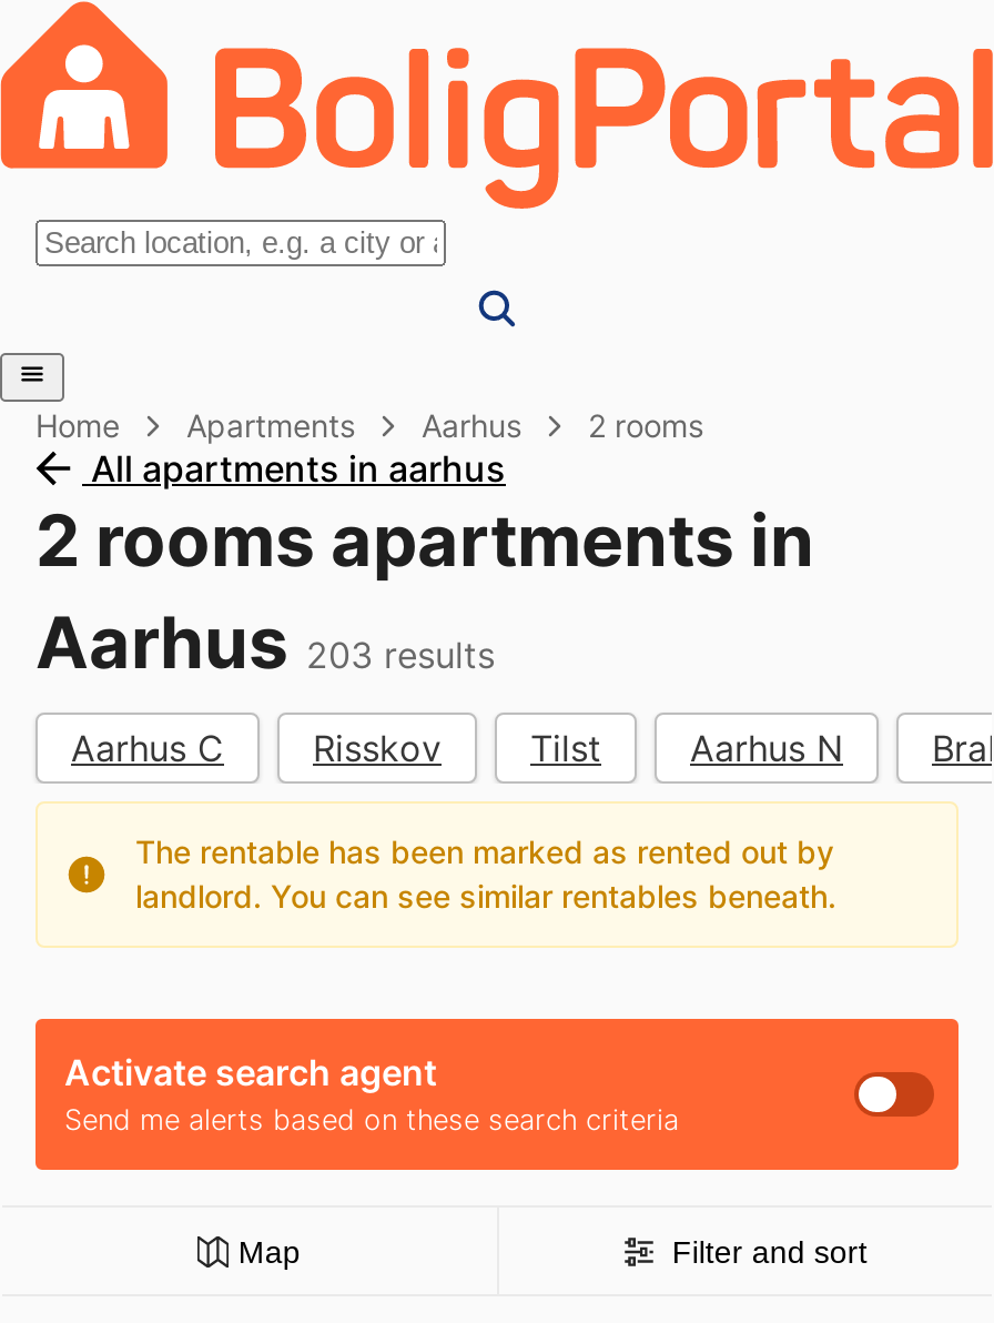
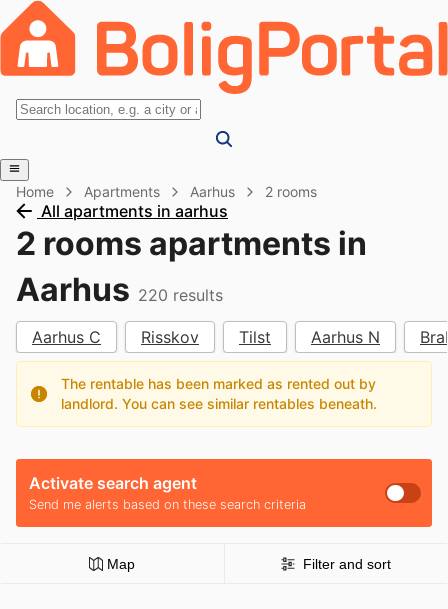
- Aarhus 203 results
+ Aarhus 220 results
